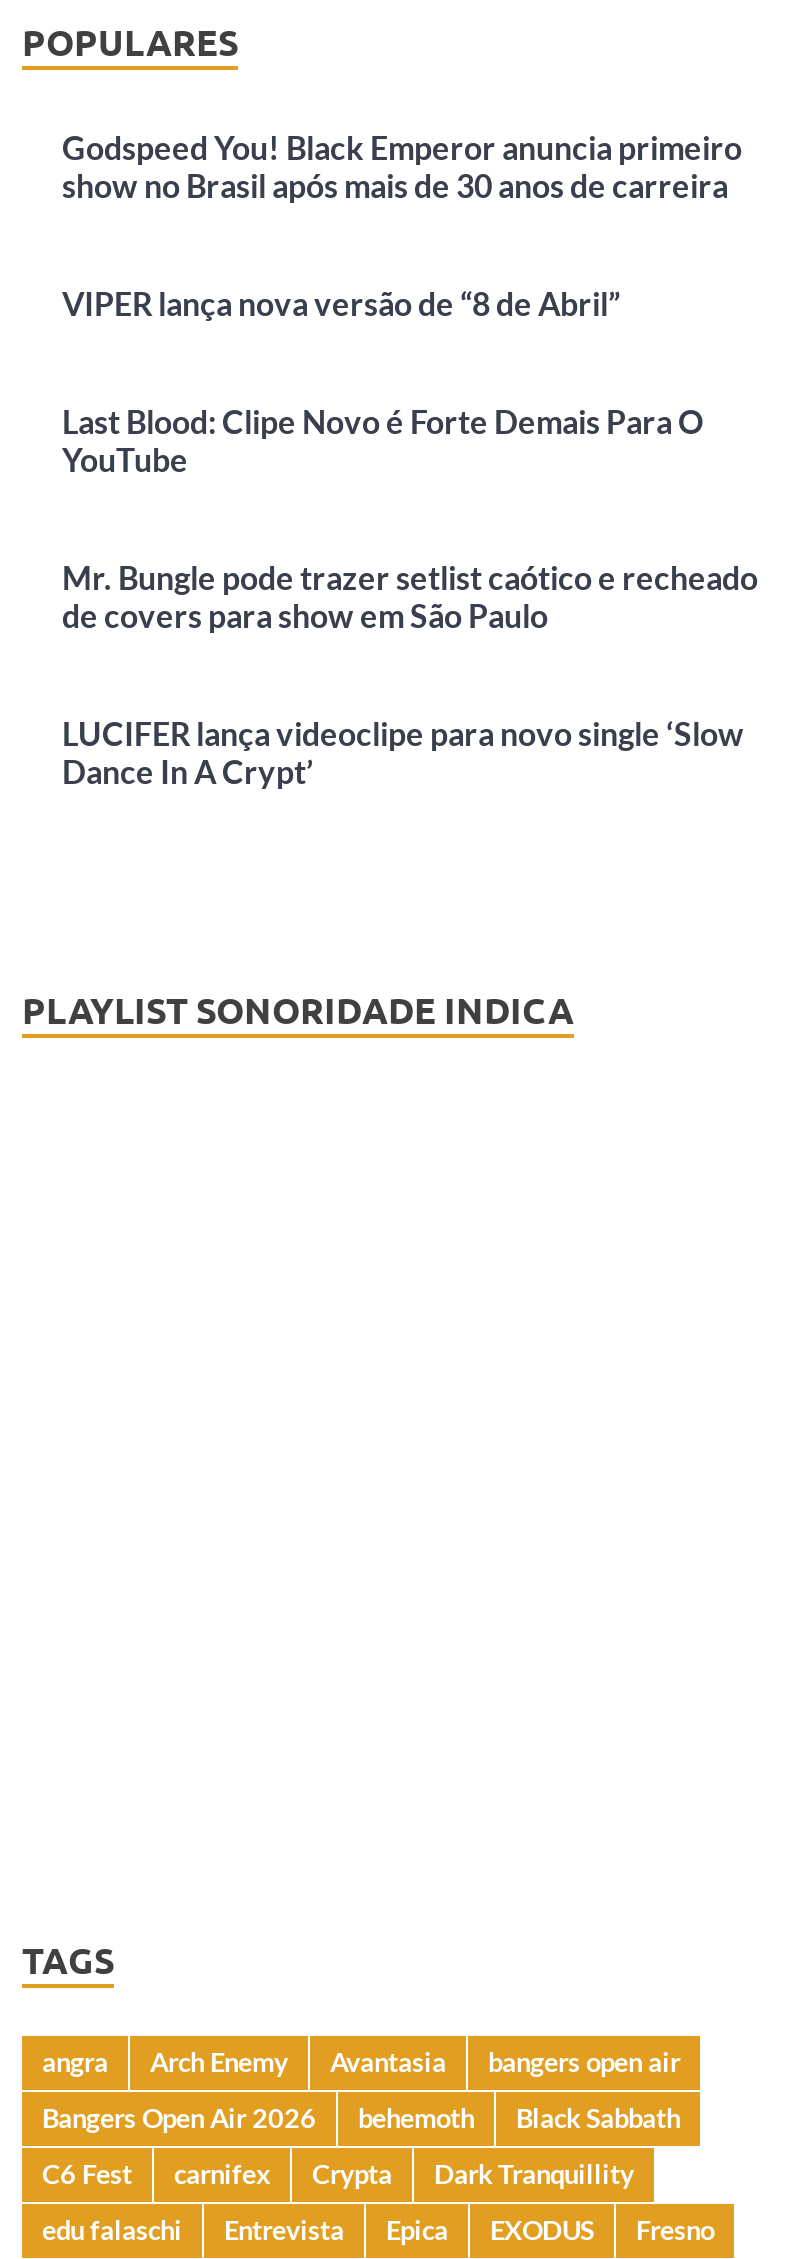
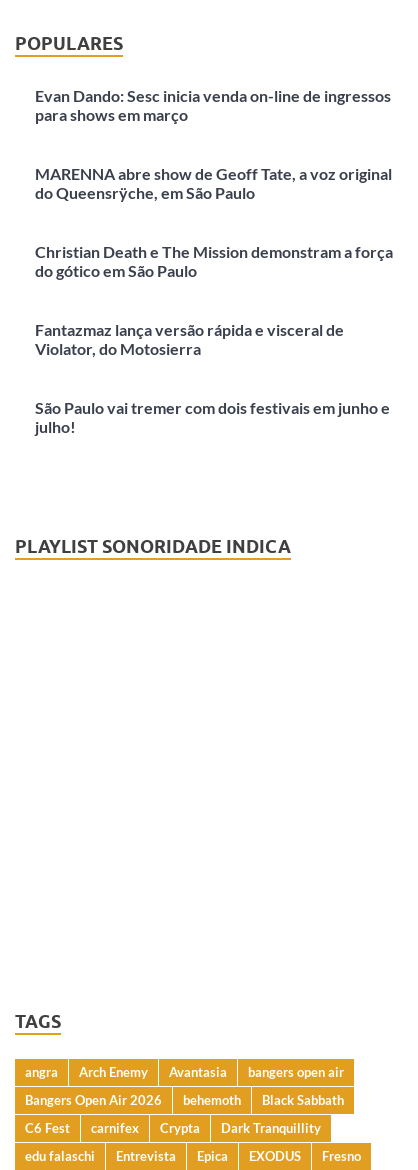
- Godspeed You! Black Emperor anuncia primeiro
- show no Brasil após mais de 30 anos de carreira
+ Evan Dando: Sesc inicia venda on-line de ingressos
+ para shows em março

- VIPER lança nova versão de “8 de Abril”
+ MARENNA abre show de Geoff Tate, a voz original
+ do Queensrÿche, em São Paulo

- Last Blood: Clipe Novo é Forte Demais Para O
- YouTube
+ Christian Death e The Mission demonstram a força
+ do gótico em São Paulo

- Mr. Bungle pode trazer setlist caótico e recheado
- de covers para show em São Paulo
+ Fantazmaz lança versão rápida e visceral de
+ Violator, do Motosierra

- LUCIFER lança videoclipe para novo single ‘Slow
- Dance In A Crypt’
+ São Paulo vai tremer com dois festivais em junho e
+ julho!
